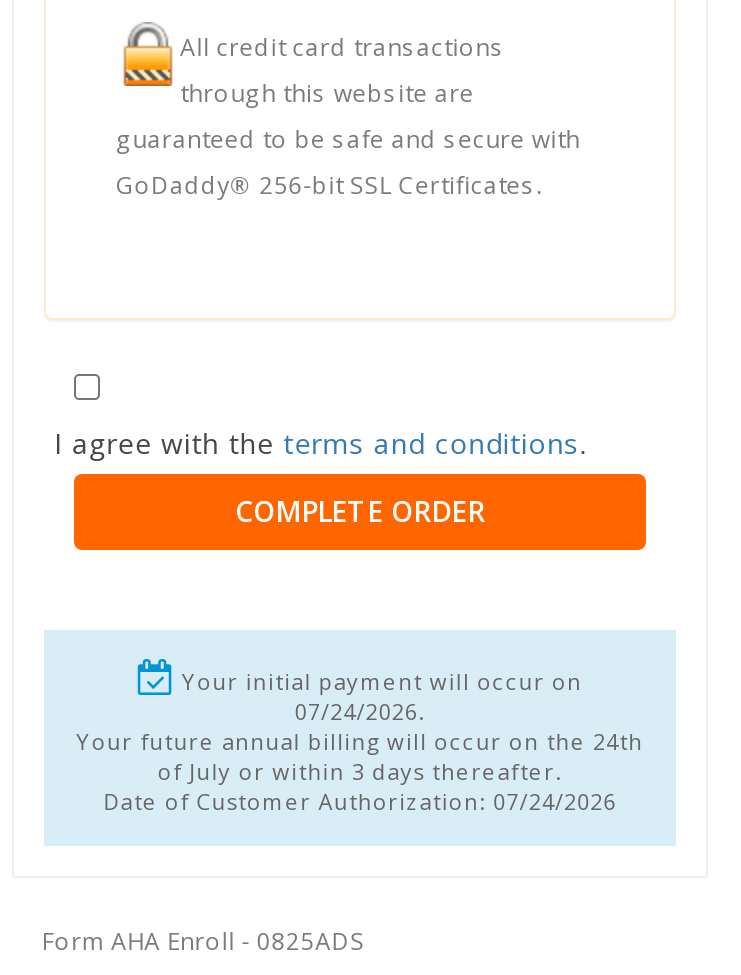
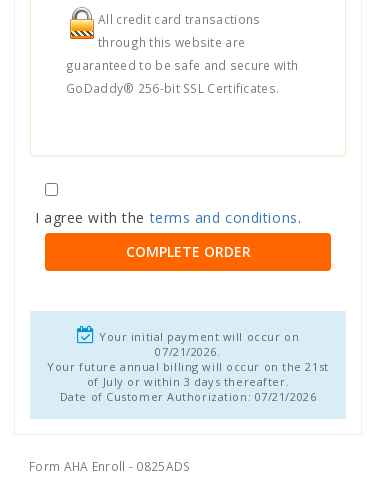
- 07/24/2026.
+ 07/21/2026.

- Your future annual billing will occur on the 24th
+ Your future annual billing will occur on the 21st

- Date of Customer Authorization: 07/24/2026
+ Date of Customer Authorization: 07/21/2026
